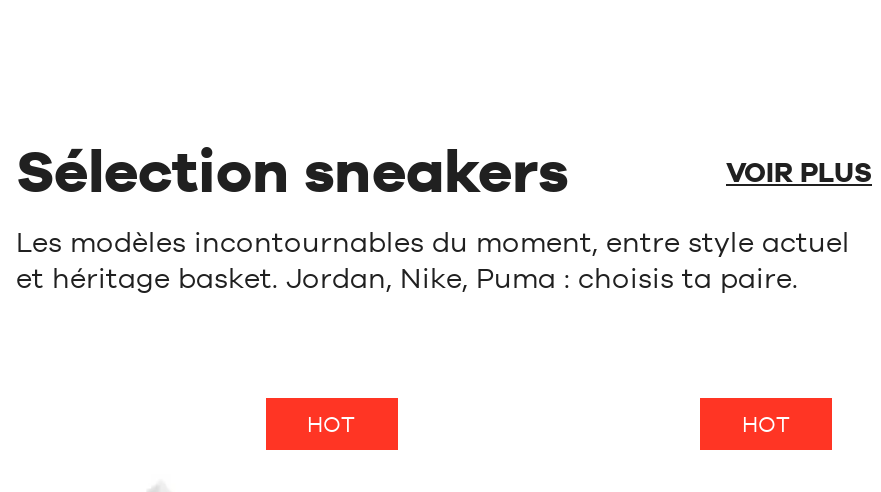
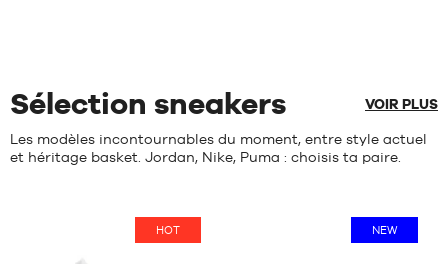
- HOT
+ NEW
